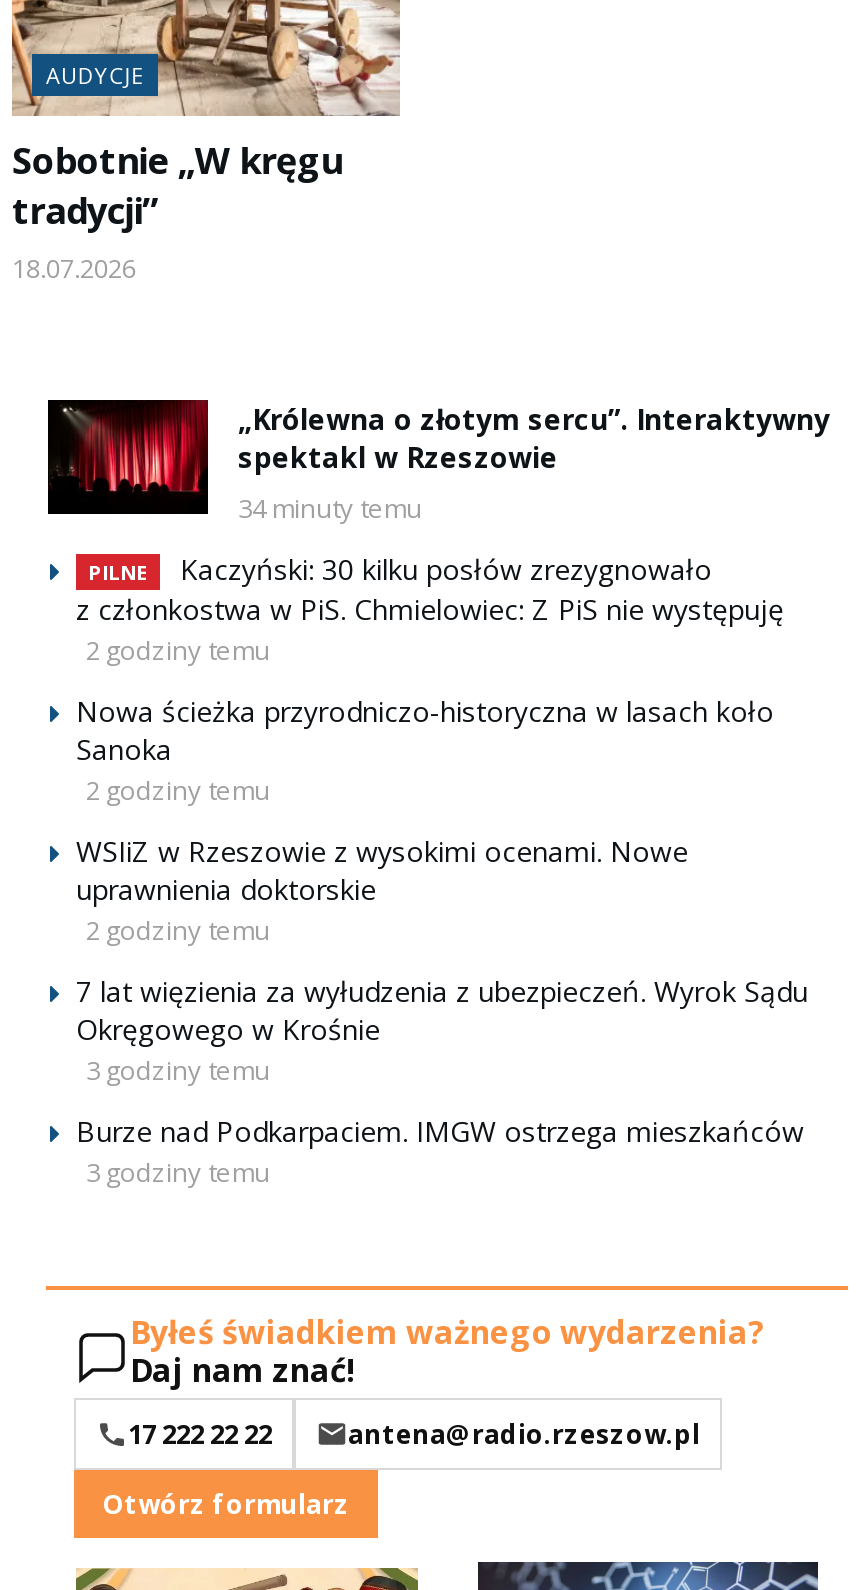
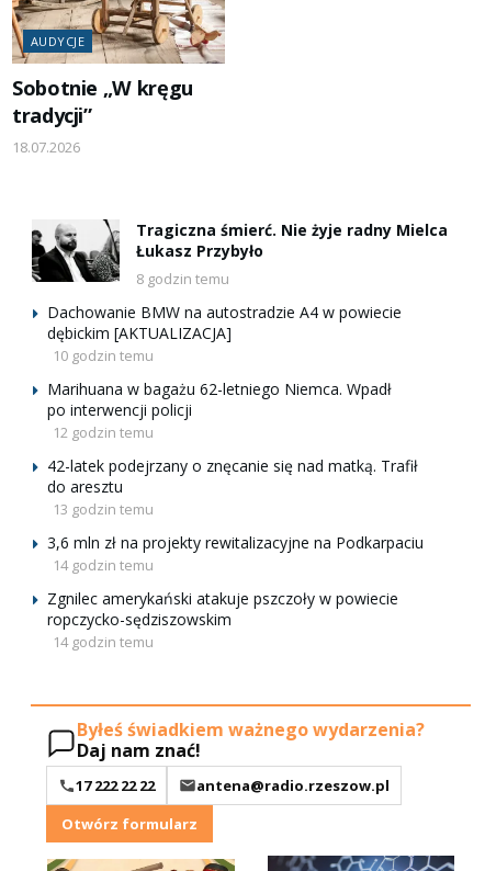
- [image]
- „Królewna o złotym sercu”. Interaktywny
- spektakl w Rzeszowie
- 34 minuty temu
+ [image]
+ Tragiczna śmierć. Nie żyje radny Mielca
+ Łukasz Przybyło
+ 8 godzin temu

- PILNE
- Kaczyński: 30 kilku posłów zrezygnowało
- z członkostwa w PiS. Chmielowiec: Z PiS nie występuję
- 2 godziny temu
+ Dachowanie BMW na autostradzie A4 w powiecie
+ dębickim [AKTUALIZACJA]
+ 10 godzin temu

- Nowa ścieżka przyrodniczo-historyczna w lasach koło
- Sanoka
- 2 godziny temu
+ Marihuana w bagażu 62-letniego Niemca. Wpadł
+ po interwencji policji
+ 12 godzin temu

- WSIiZ w Rzeszowie z wysokimi ocenami. Nowe
- uprawnienia doktorskie
- 2 godziny temu
+ 42-latek podejrzany o znęcanie się nad matką. Trafił
+ do aresztu
+ 13 godzin temu

- 7 lat więzienia za wyłudzenia z ubezpieczeń. Wyrok Sądu
- Okręgowego w Krośnie
- 3 godziny temu
+ 3,6 mln zł na projekty rewitalizacyjne na Podkarpaciu
+ 14 godzin temu

- Burze nad Podkarpaciem. IMGW ostrzega mieszkańców
- 3 godziny temu
+ Zgnilec amerykański atakuje pszczoły w powiecie
+ ropczycko-sędziszowskim
+ 14 godzin temu
